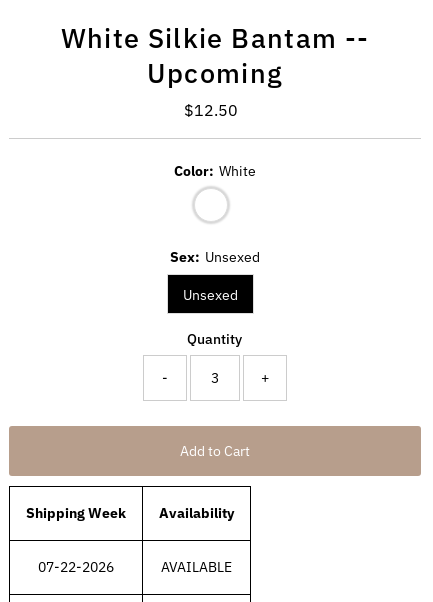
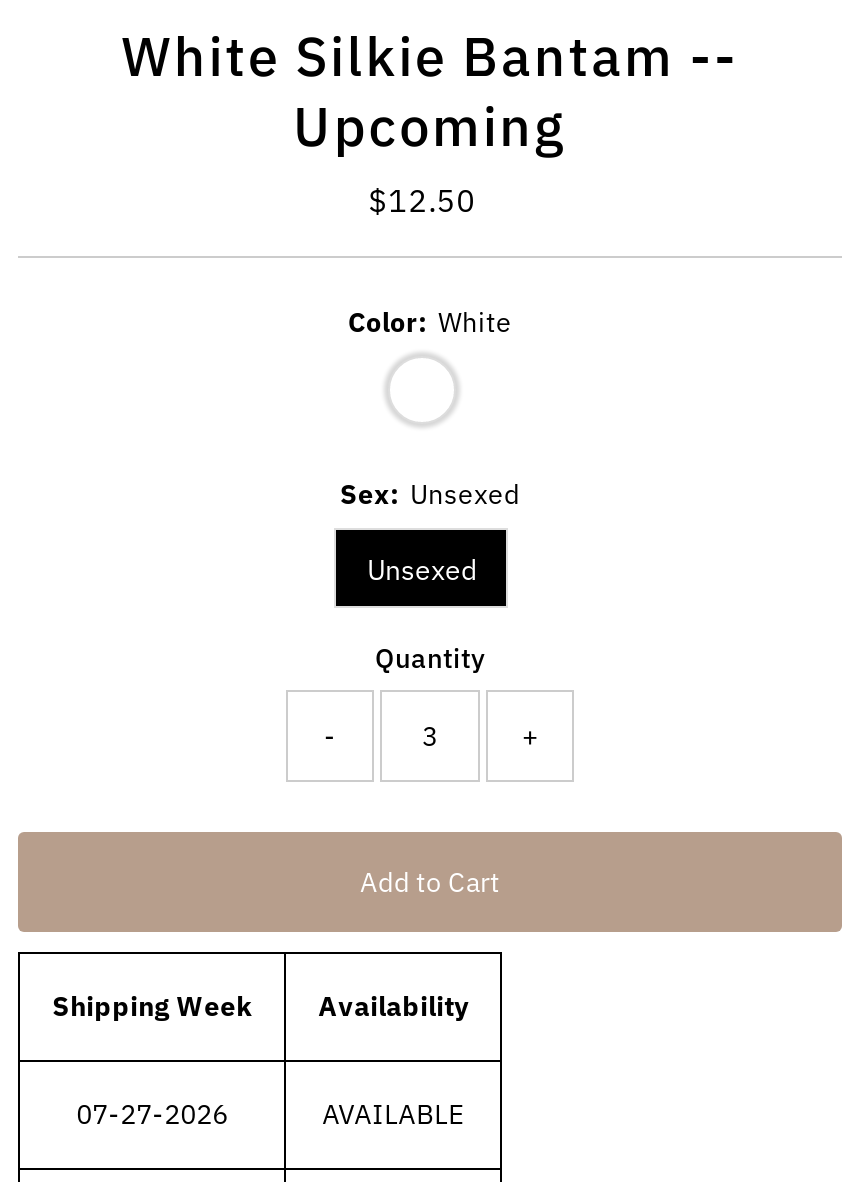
- 07-22-2026
+ 07-27-2026
